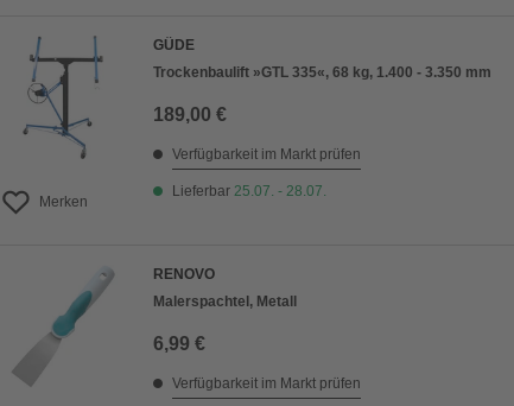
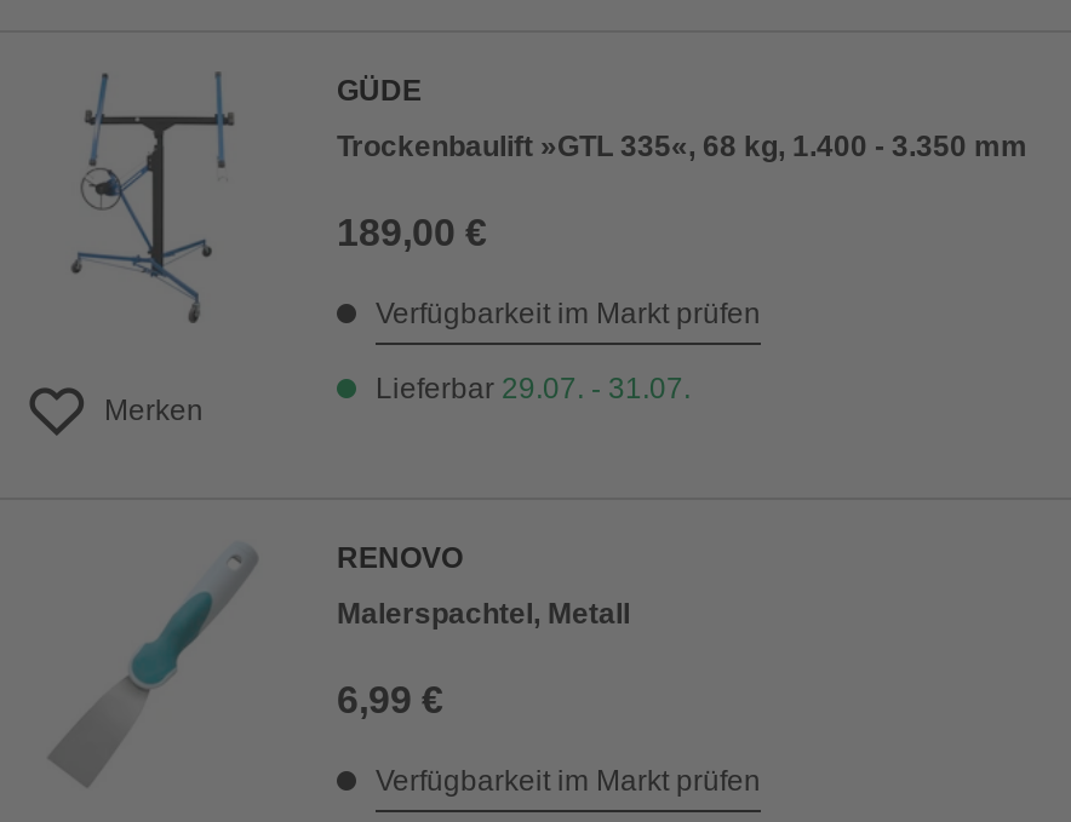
- Lieferbar 25.07. - 28.07.
+ Lieferbar 29.07. - 31.07.
